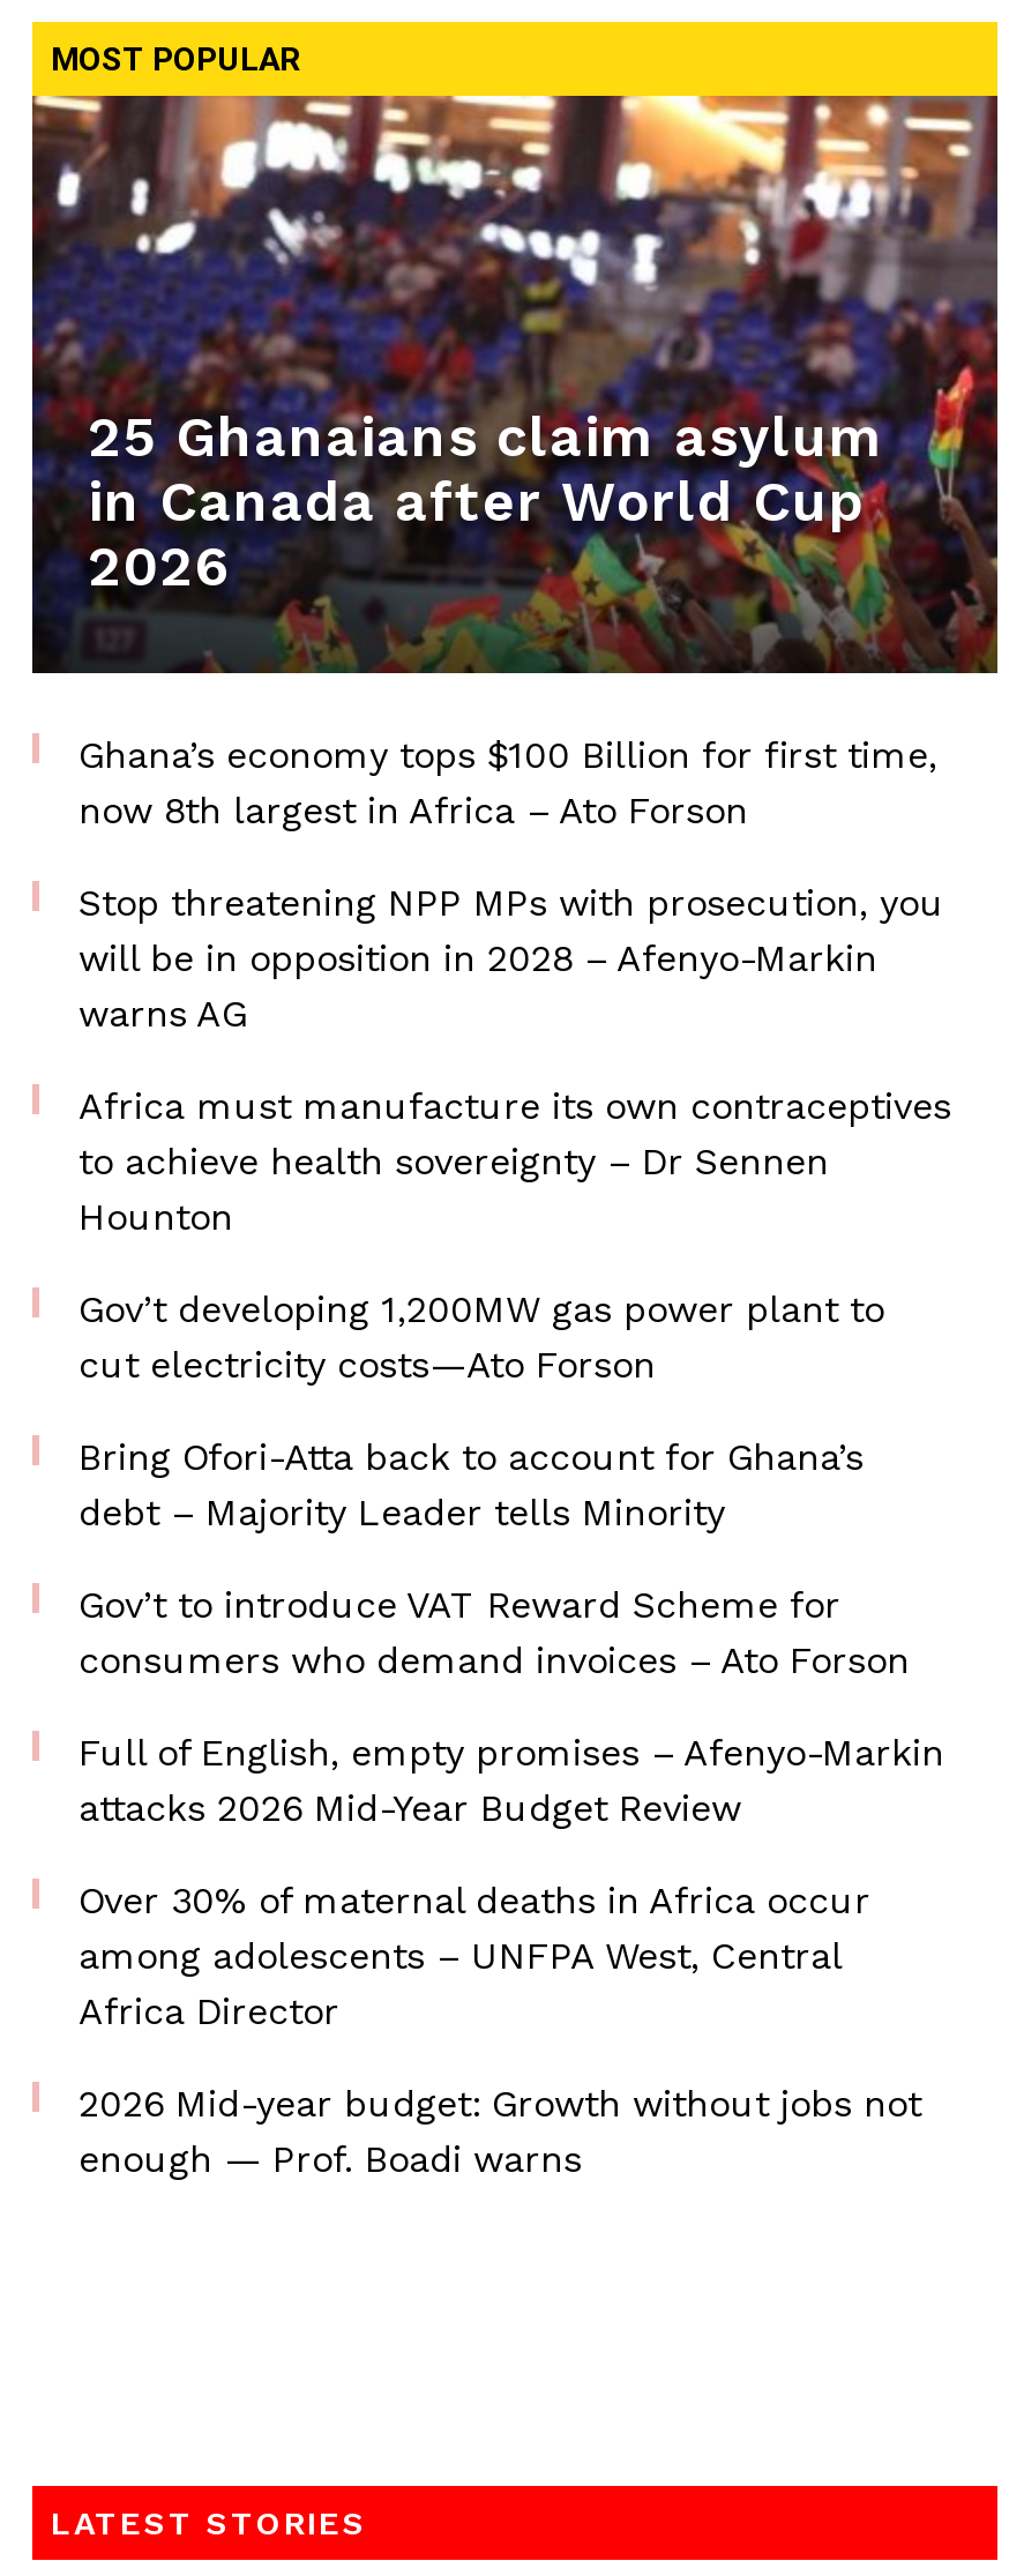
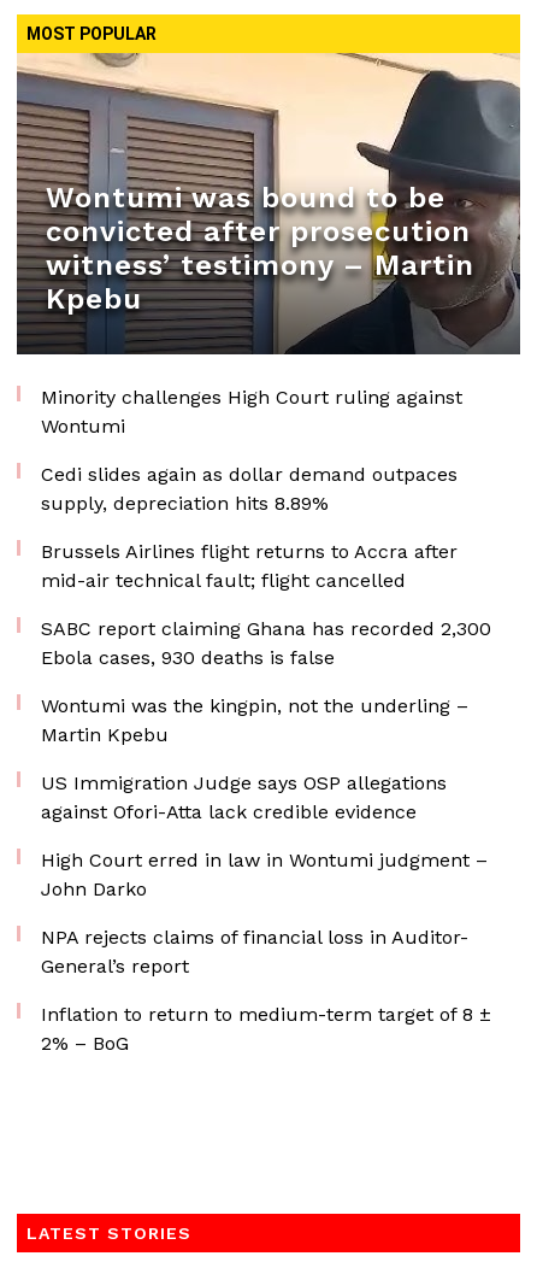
- [image]
- 25 Ghanaians claim asylum
- in Canada after World Cup
- 2026
+ [image]
+ Wontumi was bound to be
+ convicted after prosecution
+ witness’ testimony – Martin
+ Kpebu

- Ghana’s economy tops $100 Billion for first time,
- now 8th largest in Africa – Ato Forson
+ Minority challenges High Court ruling against
+ Wontumi

- Stop threatening NPP MPs with prosecution, you
- will be in opposition in 2028 – Afenyo-Markin
- warns AG
+ Cedi slides again as dollar demand outpaces
+ supply, depreciation hits 8.89%

- Africa must manufacture its own contraceptives
- to achieve health sovereignty – Dr Sennen
- Hounton
+ Brussels Airlines flight returns to Accra after
+ mid-air technical fault; flight cancelled

- Gov’t developing 1,200MW gas power plant to
- cut electricity costs—Ato Forson
+ SABC report claiming Ghana has recorded 2,300
+ Ebola cases, 930 deaths is false

- Bring Ofori-Atta back to account for Ghana’s
- debt – Majority Leader tells Minority
+ Wontumi was the kingpin, not the underling –
+ Martin Kpebu

- Gov’t to introduce VAT Reward Scheme for
- consumers who demand invoices – Ato Forson
+ US Immigration Judge says OSP allegations
+ against Ofori-Atta lack credible evidence

- Full of English, empty promises – Afenyo-Markin
- attacks 2026 Mid-Year Budget Review
+ High Court erred in law in Wontumi judgment –
+ John Darko

- Over 30% of maternal deaths in Africa occur
- among adolescents – UNFPA West, Central
- Africa Director
+ NPA rejects claims of financial loss in Auditor-
+ General’s report

- 2026 Mid-year budget: Growth without jobs not
- enough — Prof. Boadi warns
+ Inflation to return to medium-term target of 8 ±
+ 2% – BoG
